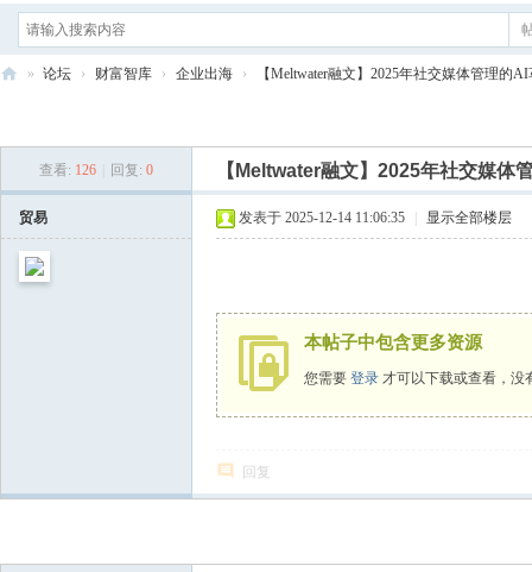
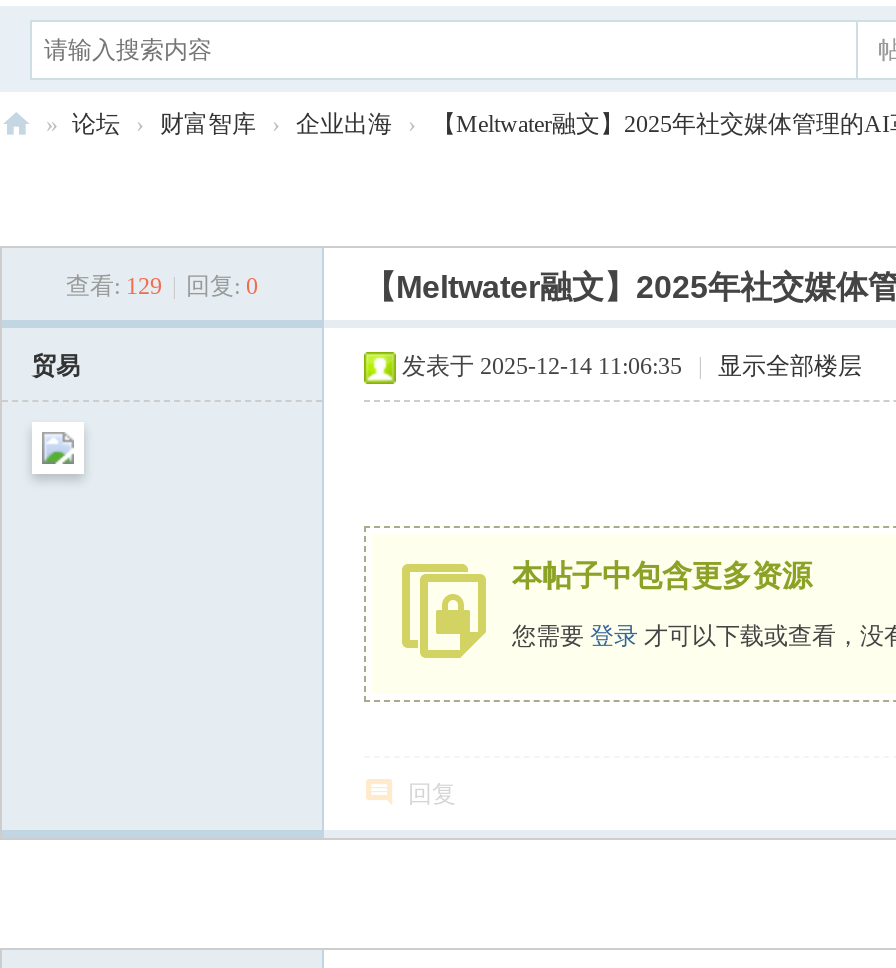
- 查看: 126
+ 查看: 129
